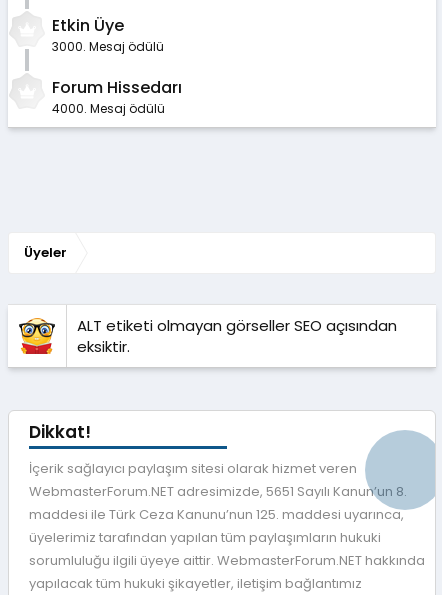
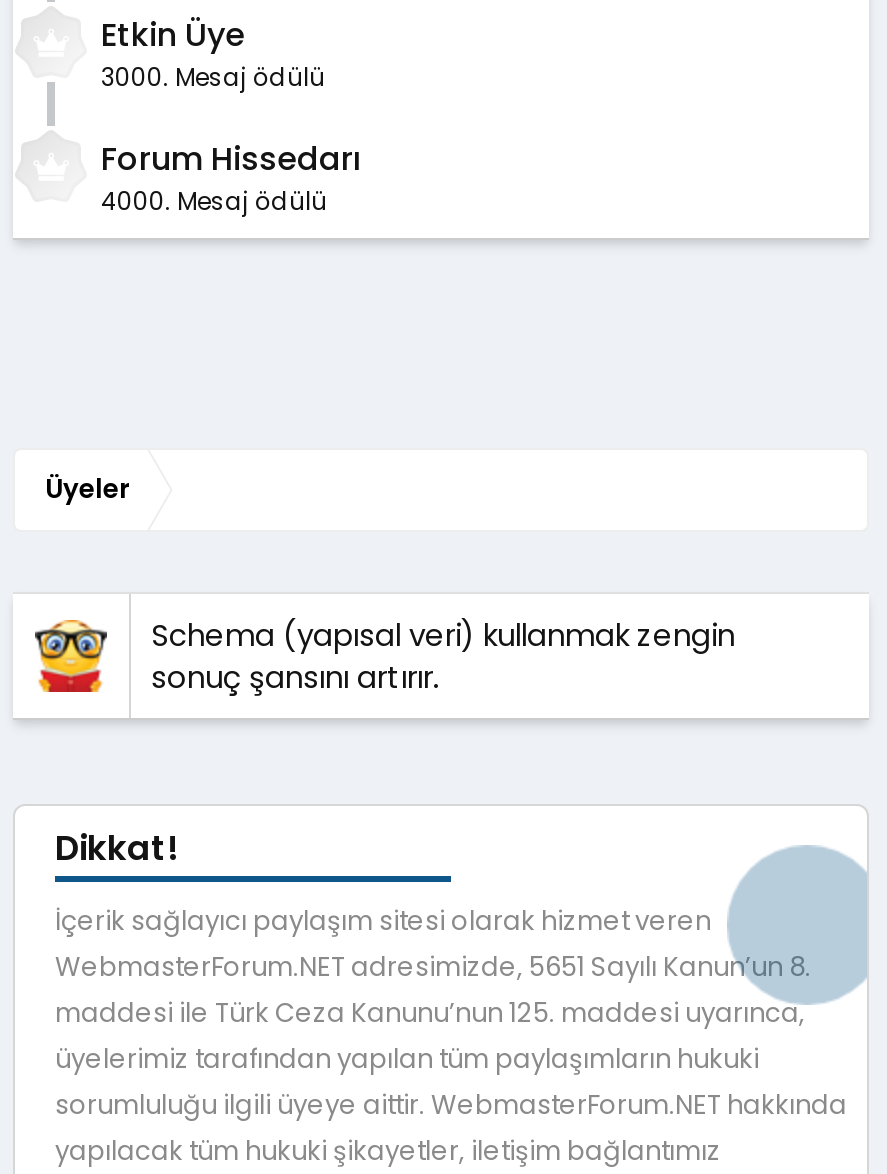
- ALT etiketi olmayan görseller SEO açısından
- eksiktir.
+ Schema (yapısal veri) kullanmak zengin
+ sonuç şansını artırır.
